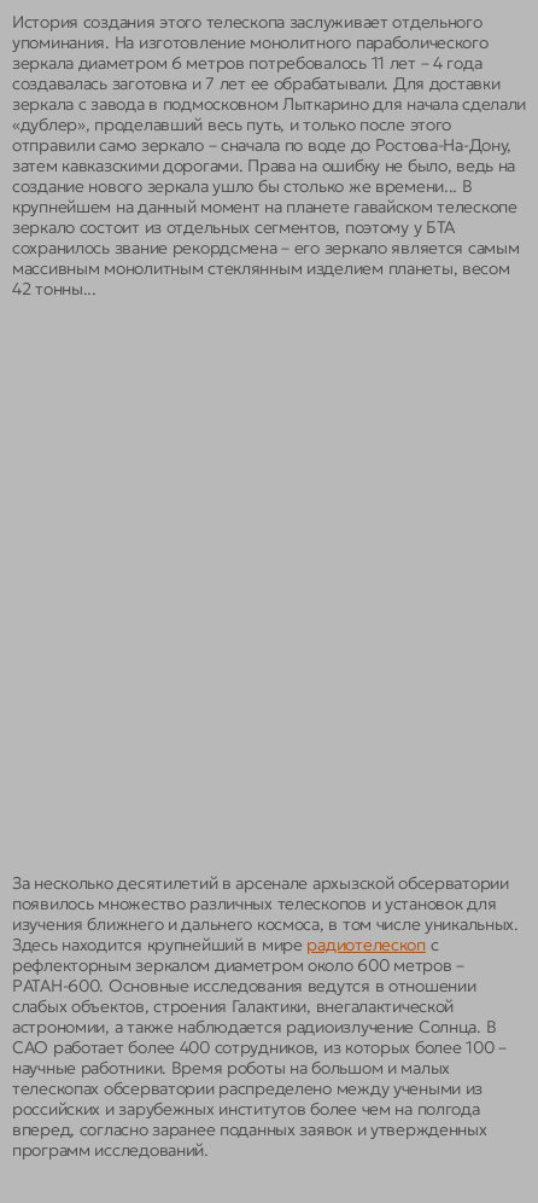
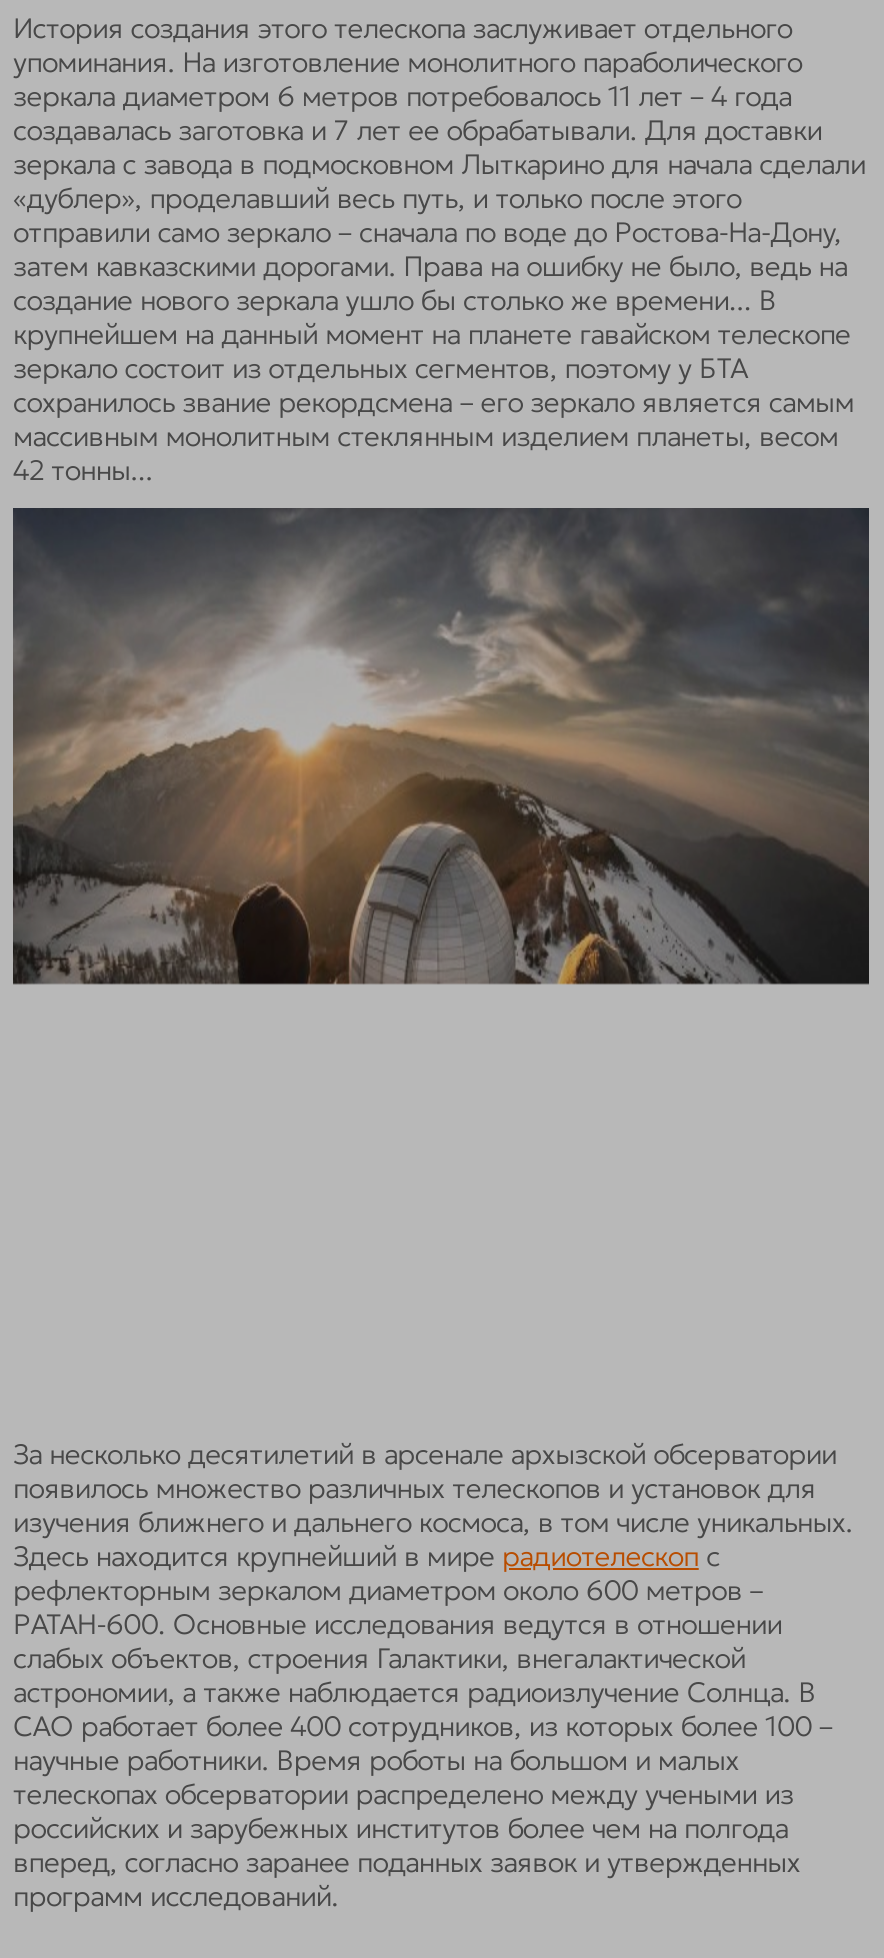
+ [image]
